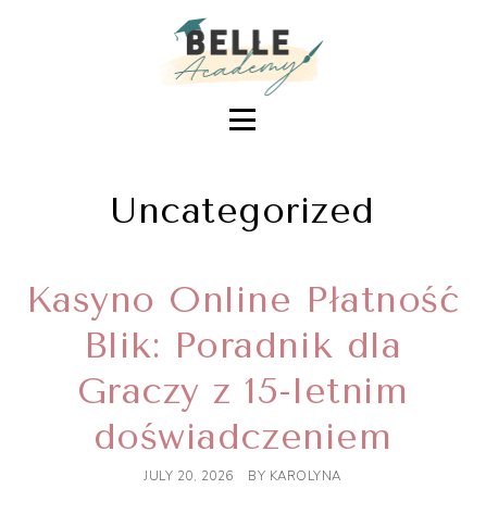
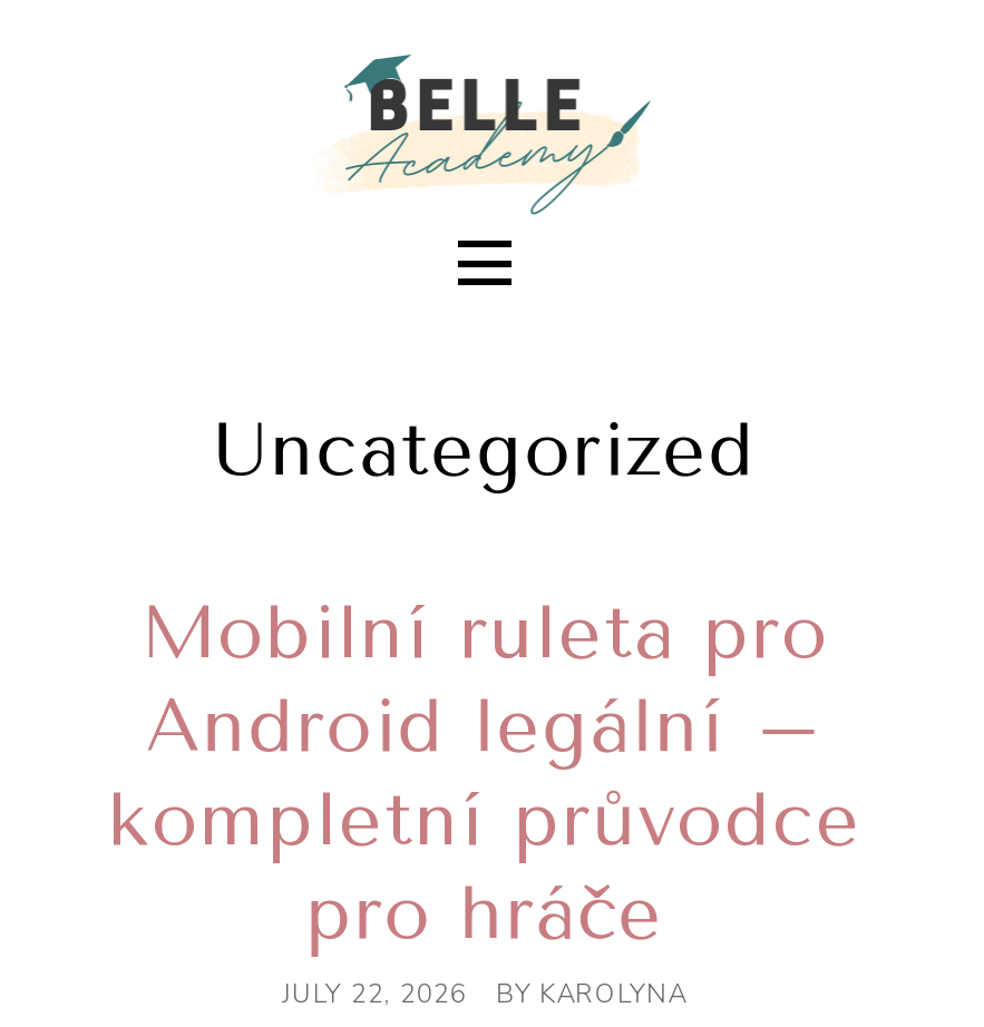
- Kasyno Online Płatność
- Blik: Poradnik dla
- Graczy z 15-letnim
- doświadczeniem
- JULY 20, 2026
+ Mobilní ruleta pro
+ Android legální –
+ kompletní průvodce
+ pro hráče
+ JULY 22, 2026
